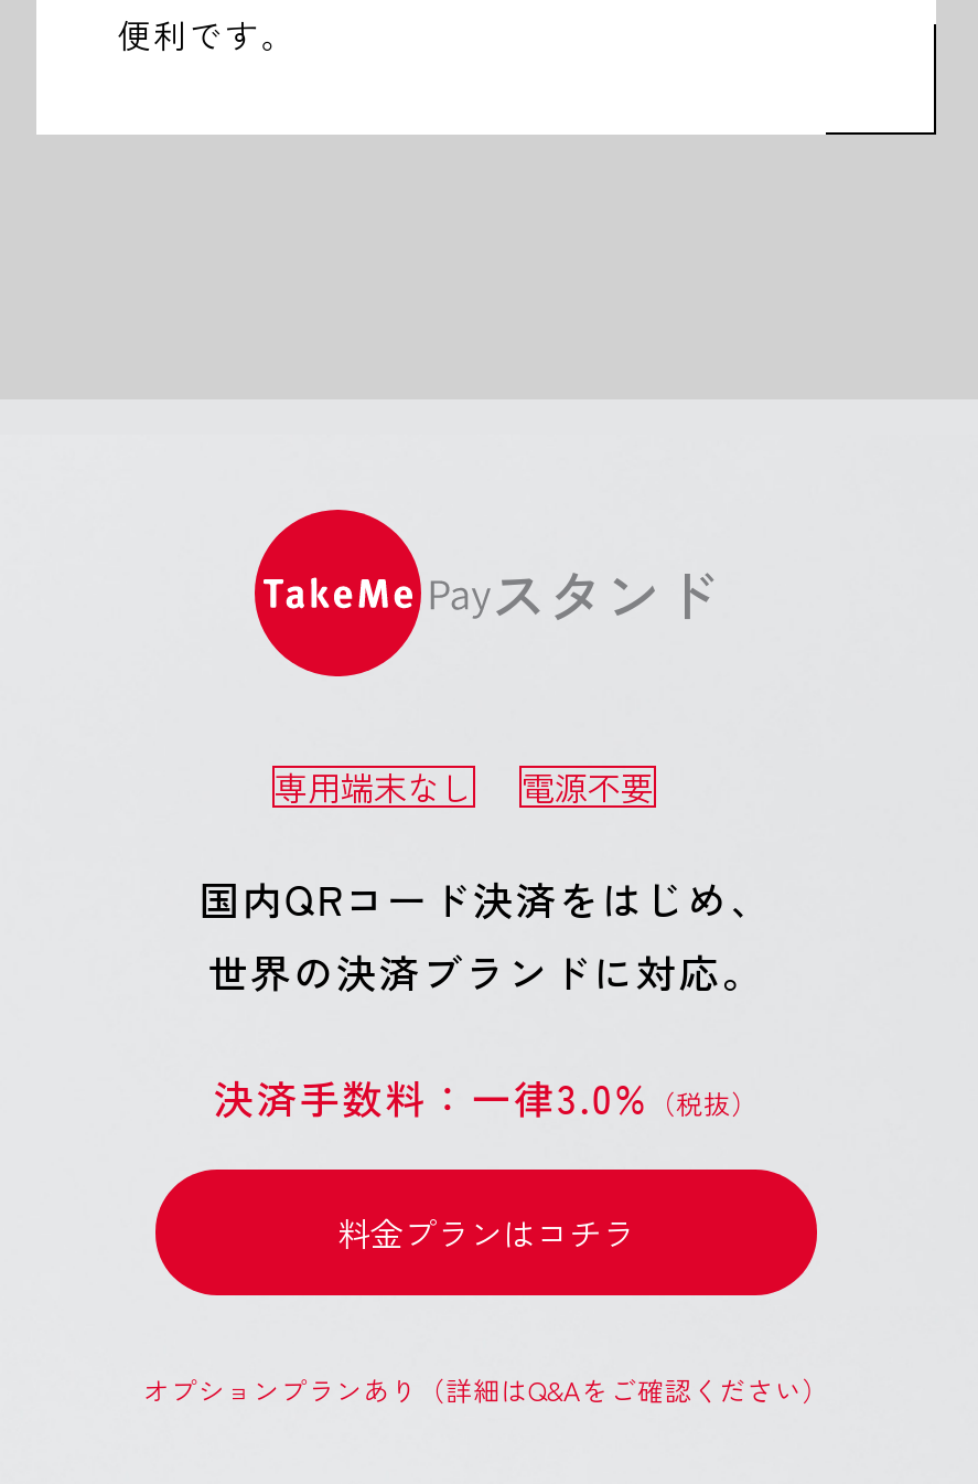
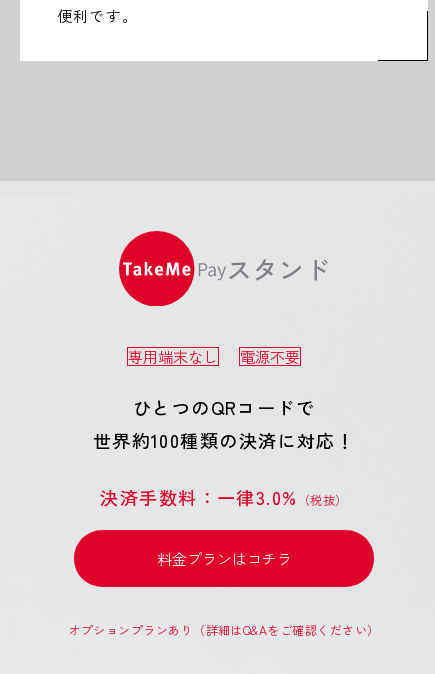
- 国内QRコード決済をはじめ、
- 世界の決済ブランドに対応。
+ ひとつのQRコードで
+ 世界約100種類の決済に対応！
